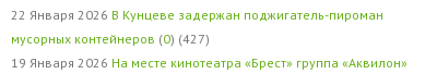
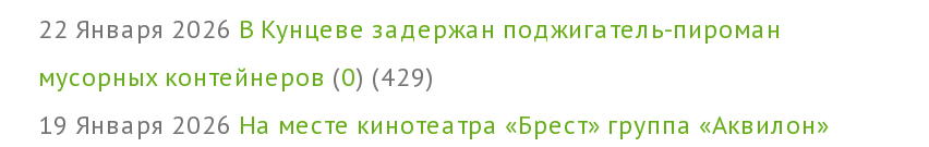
- мусорных контейнеров (0) (427)
+ мусорных контейнеров (0) (429)
